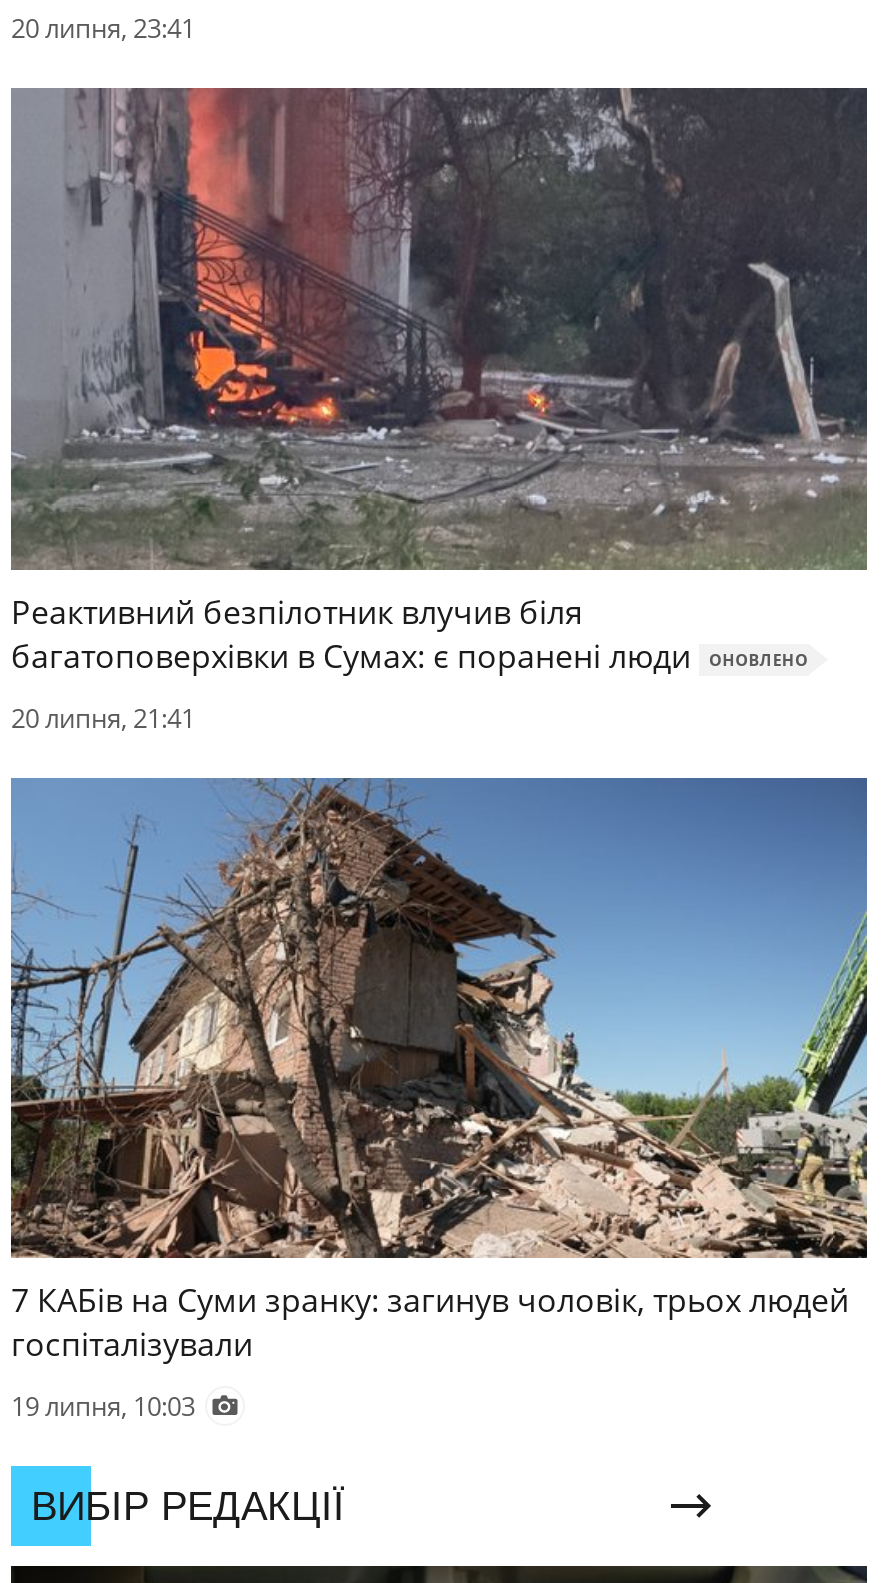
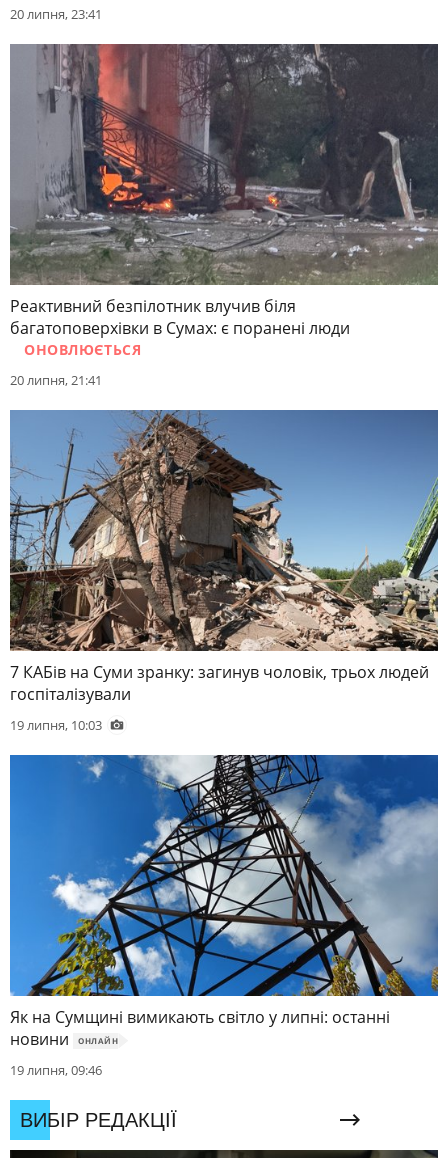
- ОНОВЛЕНО
+ ОНОВЛЮЄТЬСЯ

+ [image]
+ Як на Сумщині вимикають світло у липні: останні
+ новини
+ ОНЛАЙН
+ 19 липня, 09:46
